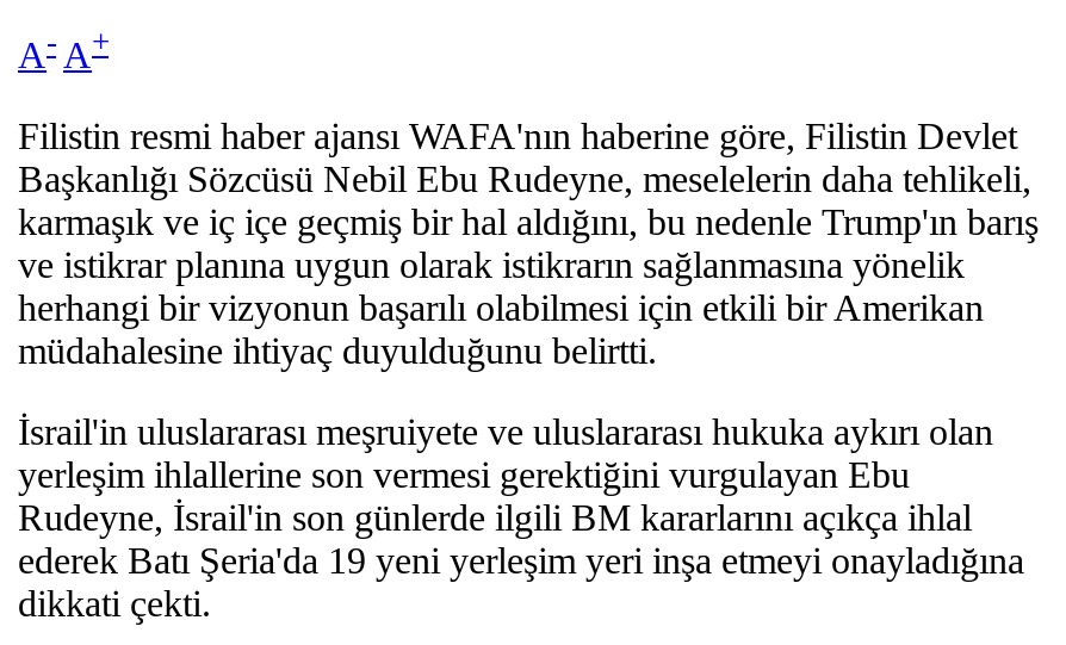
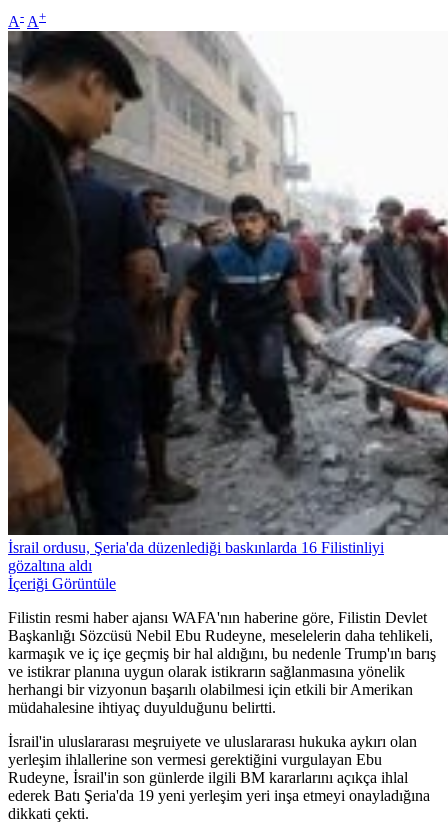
+ [image]
+ İsrail ordusu, Şeria'da düzenlediği baskınlarda 16 Filistinliyi
+ gözaltına aldı
+ İçeriği Görüntüle
